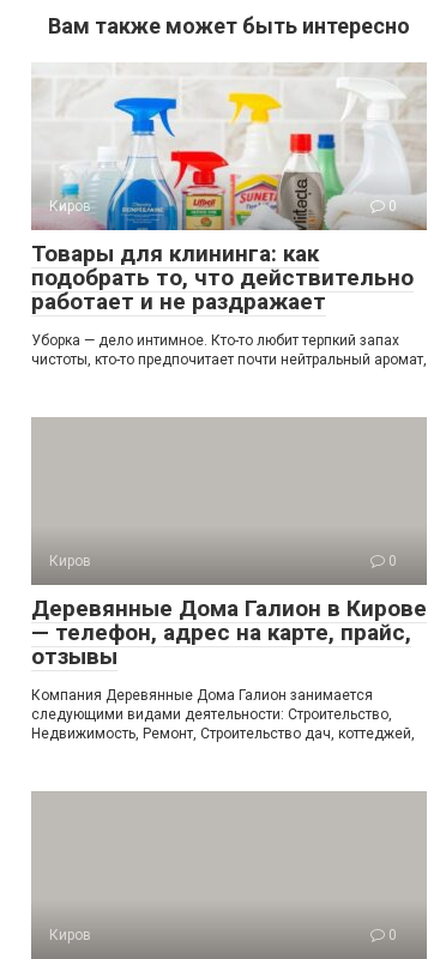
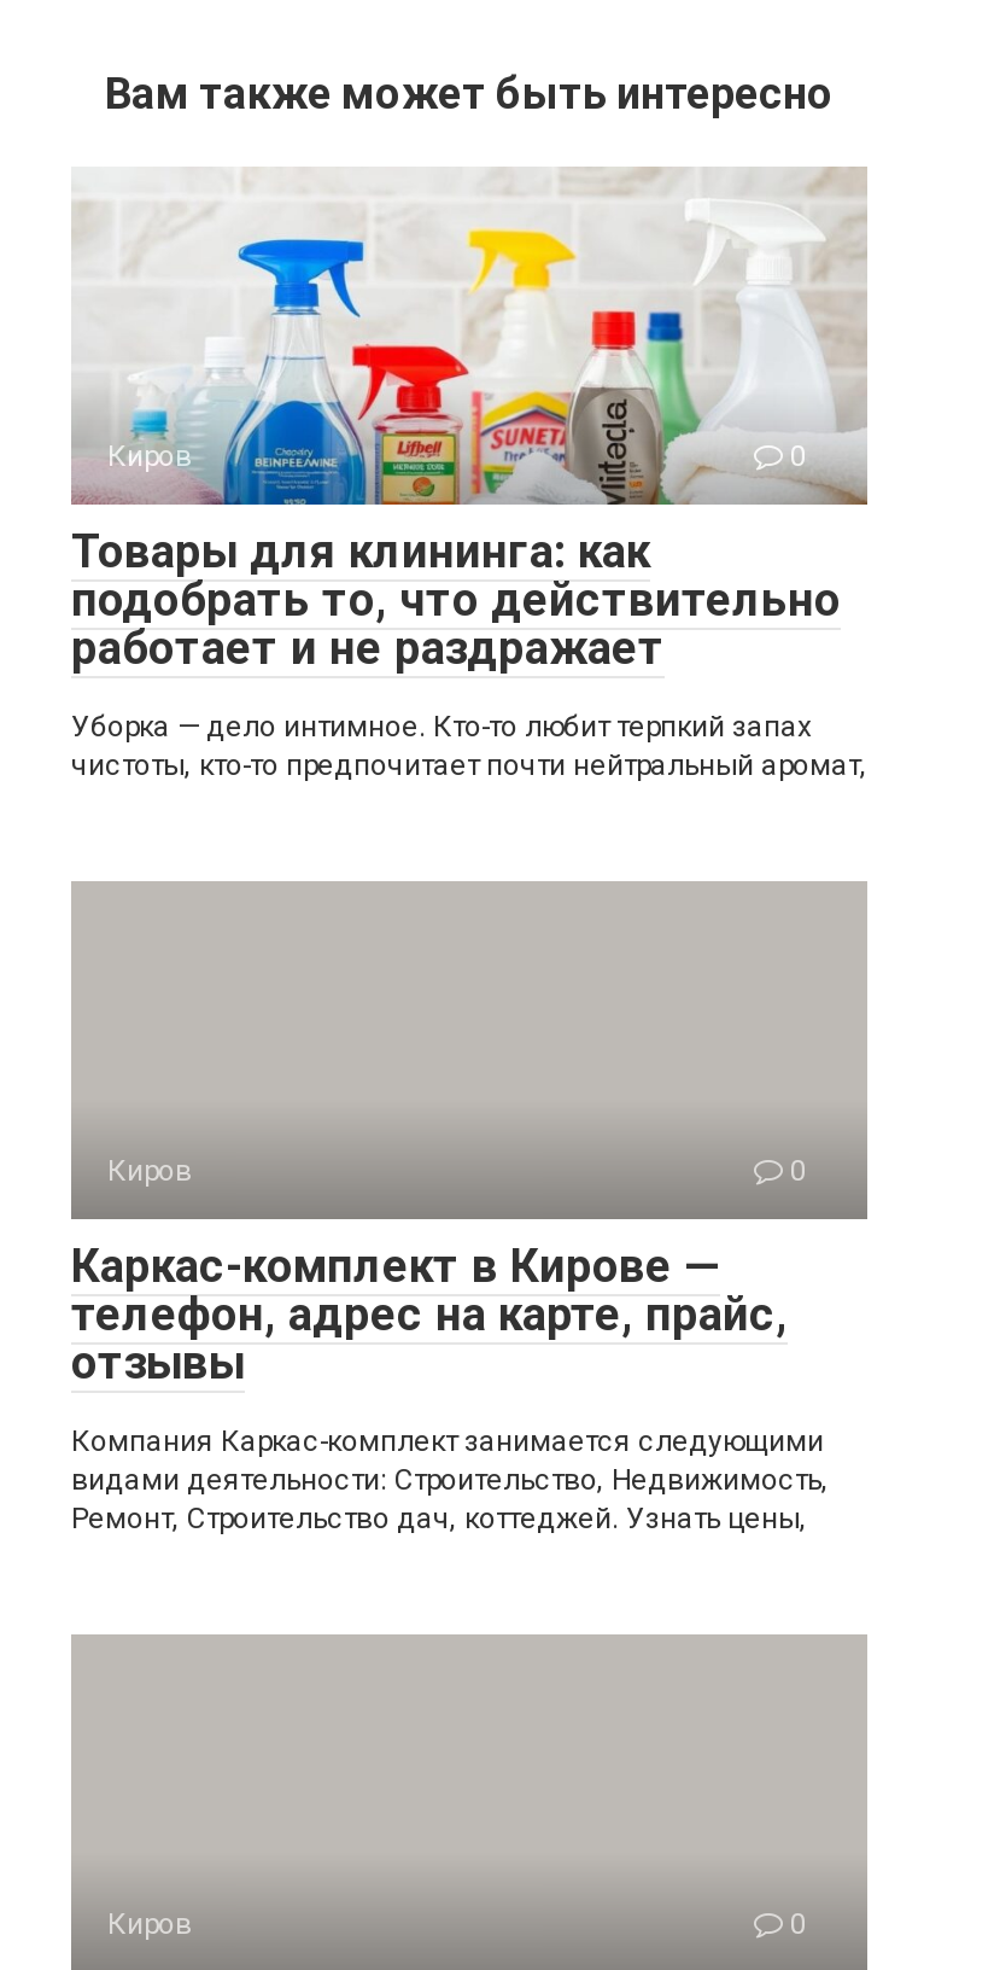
- Деревянные Дома Галион в Кирове
- — телефон, адрес на карте, прайс,
+ Каркас-комплект в Кирове —
+ телефон, адрес на карте, прайс,

- Компания Деревянные Дома Галион занимается
- следующими видами деятельности: Строительство,
- Недвижимость, Ремонт, Строительство дач, коттеджей,
+ Компания Каркас-комплект занимается следующими
+ видами деятельности: Строительство, Недвижимость,
+ Ремонт, Строительство дач, коттеджей. Узнать цены,
